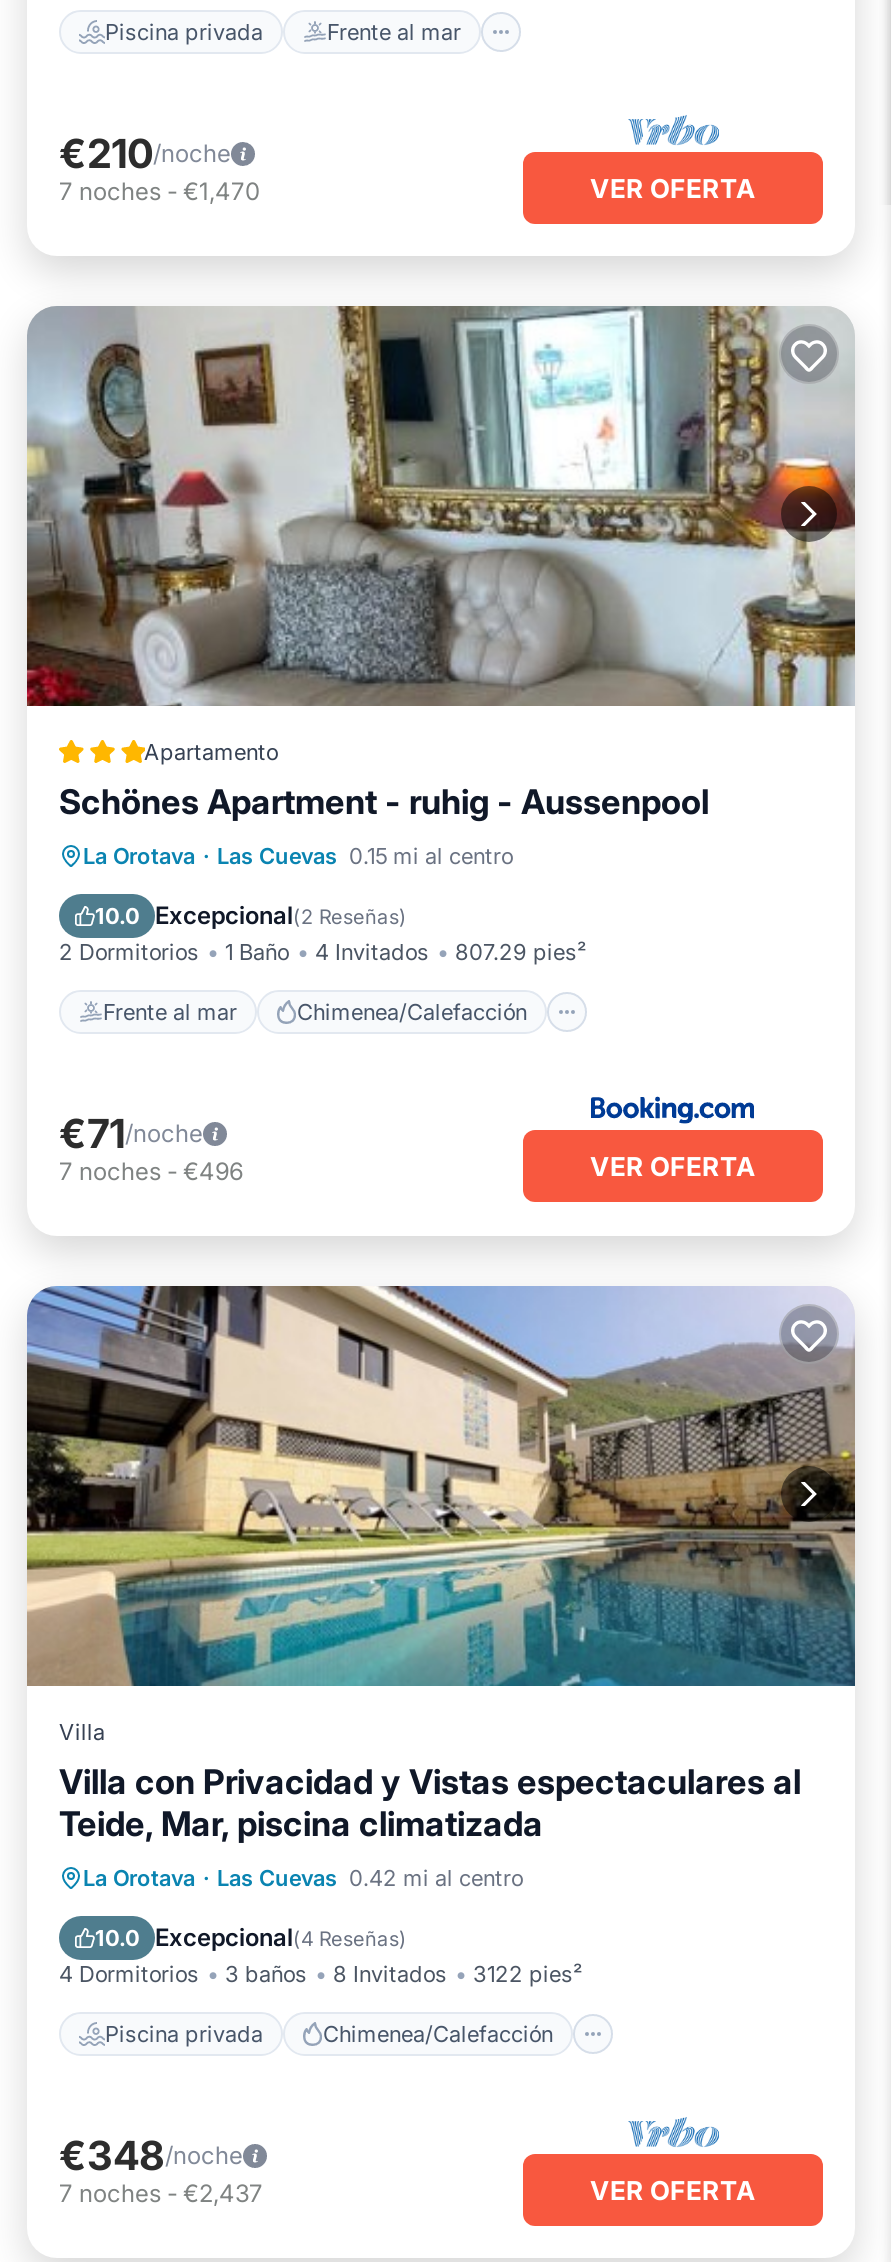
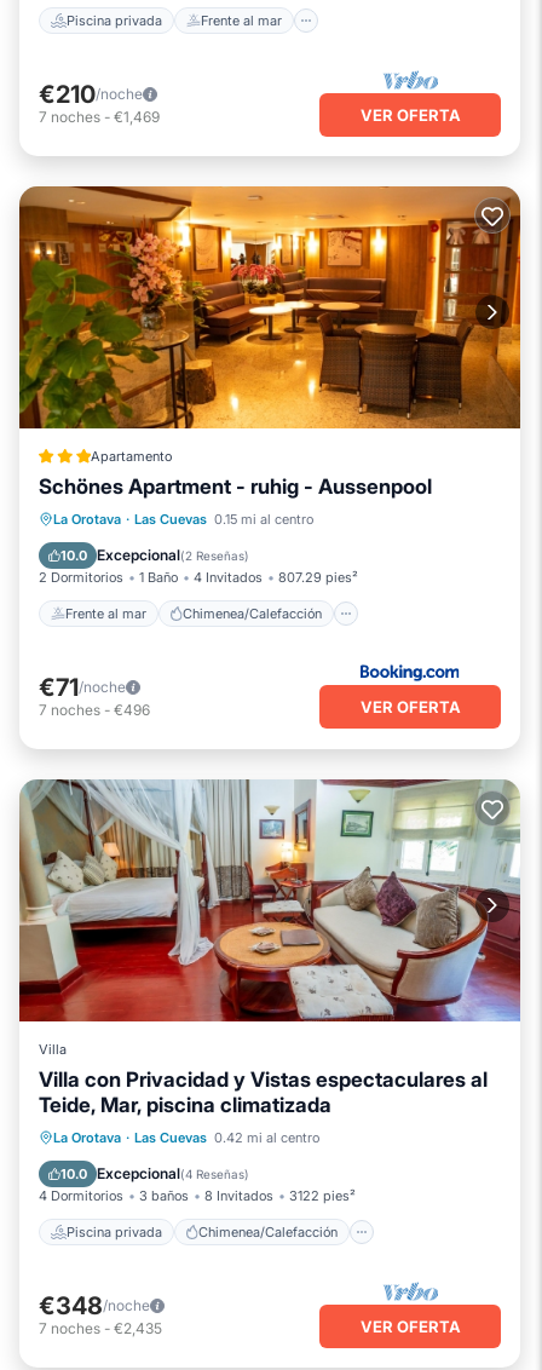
- 7 noches - €1,470
+ 7 noches - €1,469

- [image]
+ [image]

- [image]
+ [image]

- 7 noches - €2,437
+ 7 noches - €2,435
